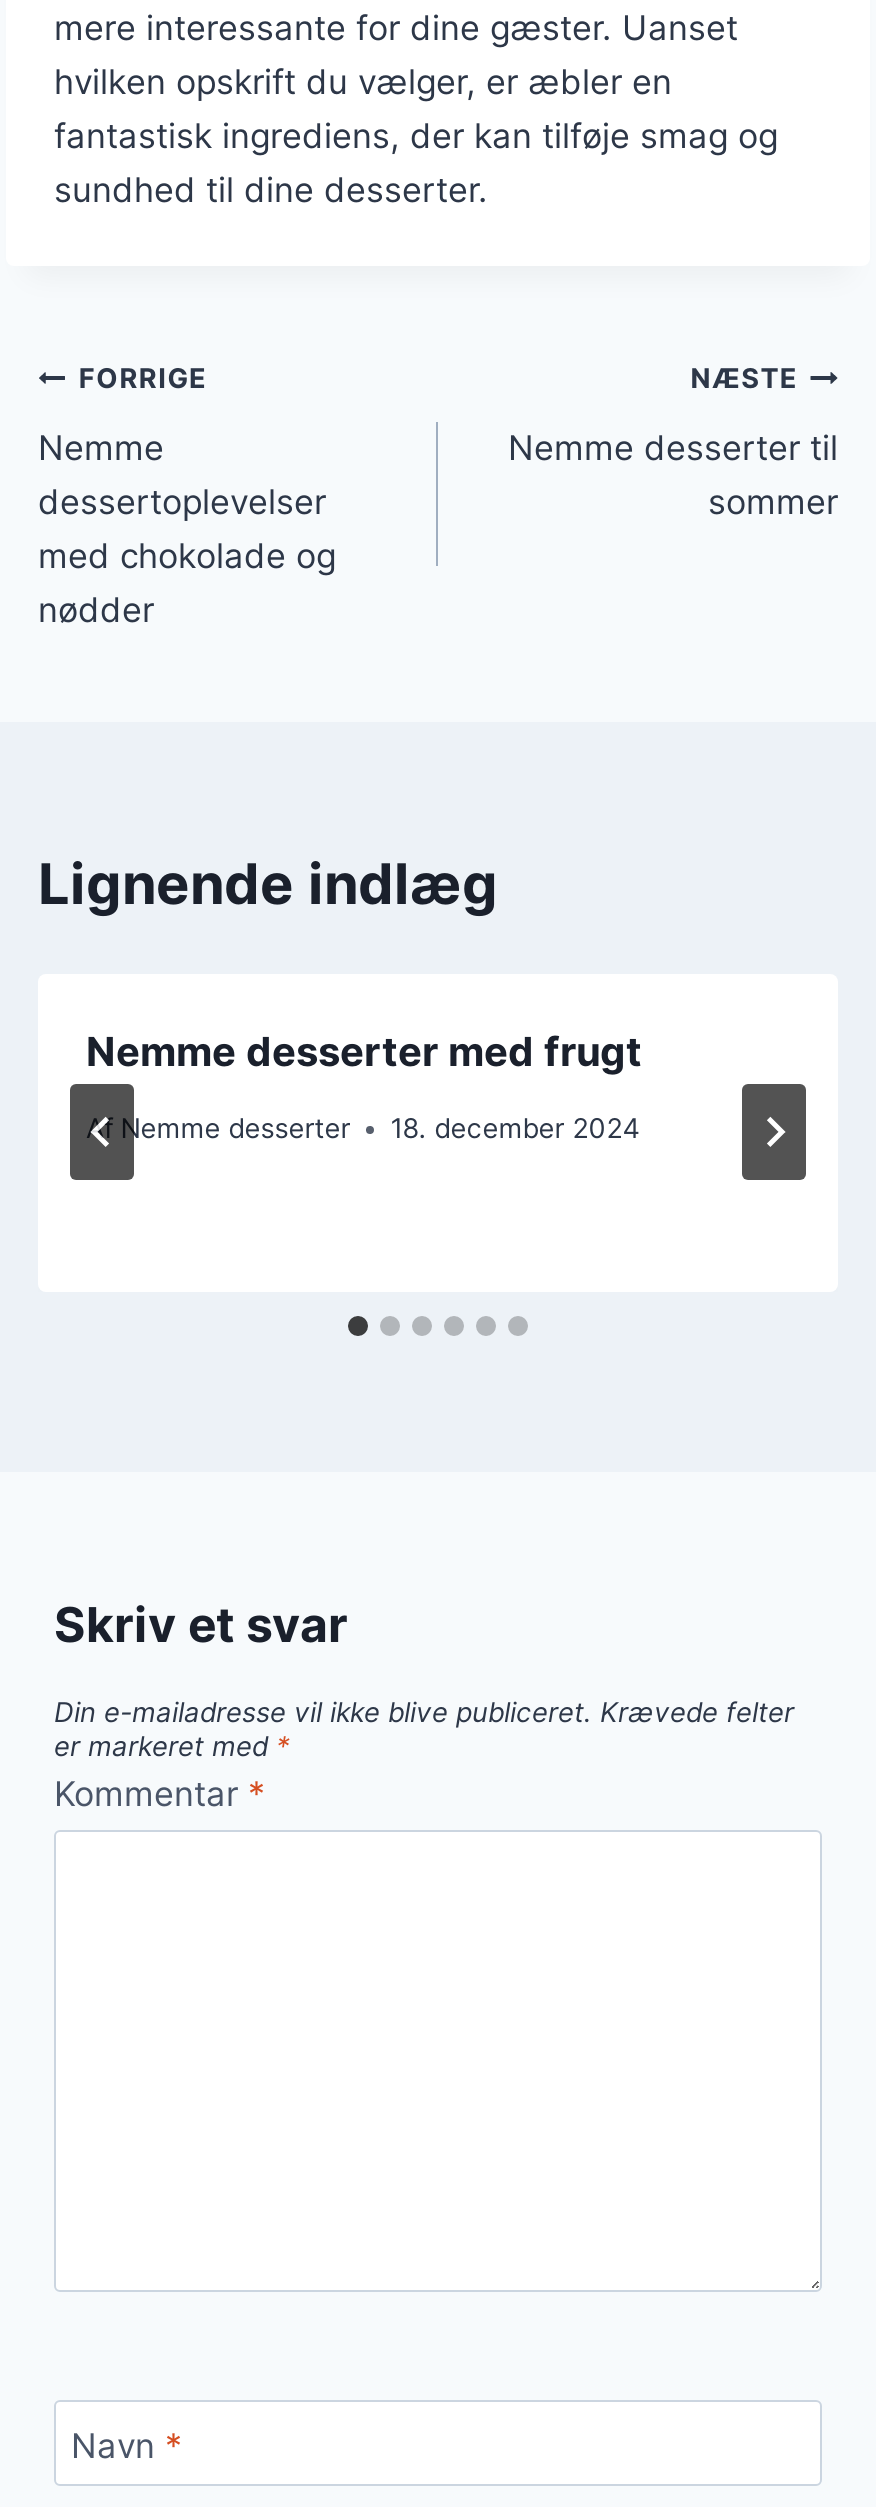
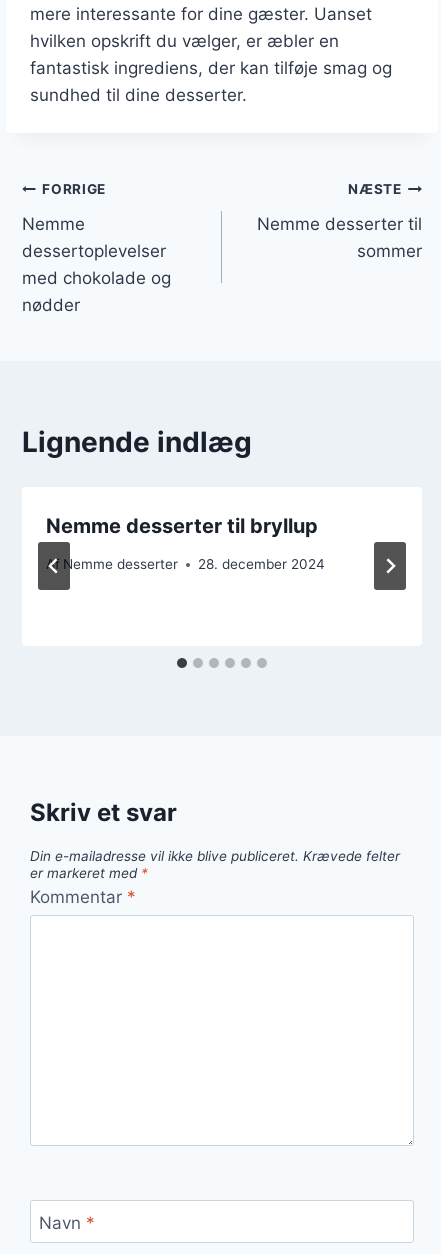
- Nemme desserter med frugt
+ Nemme desserter til bryllup

- Af Nemme desserter 18. december 2024
+ Af Nemme desserter 28. december 2024
